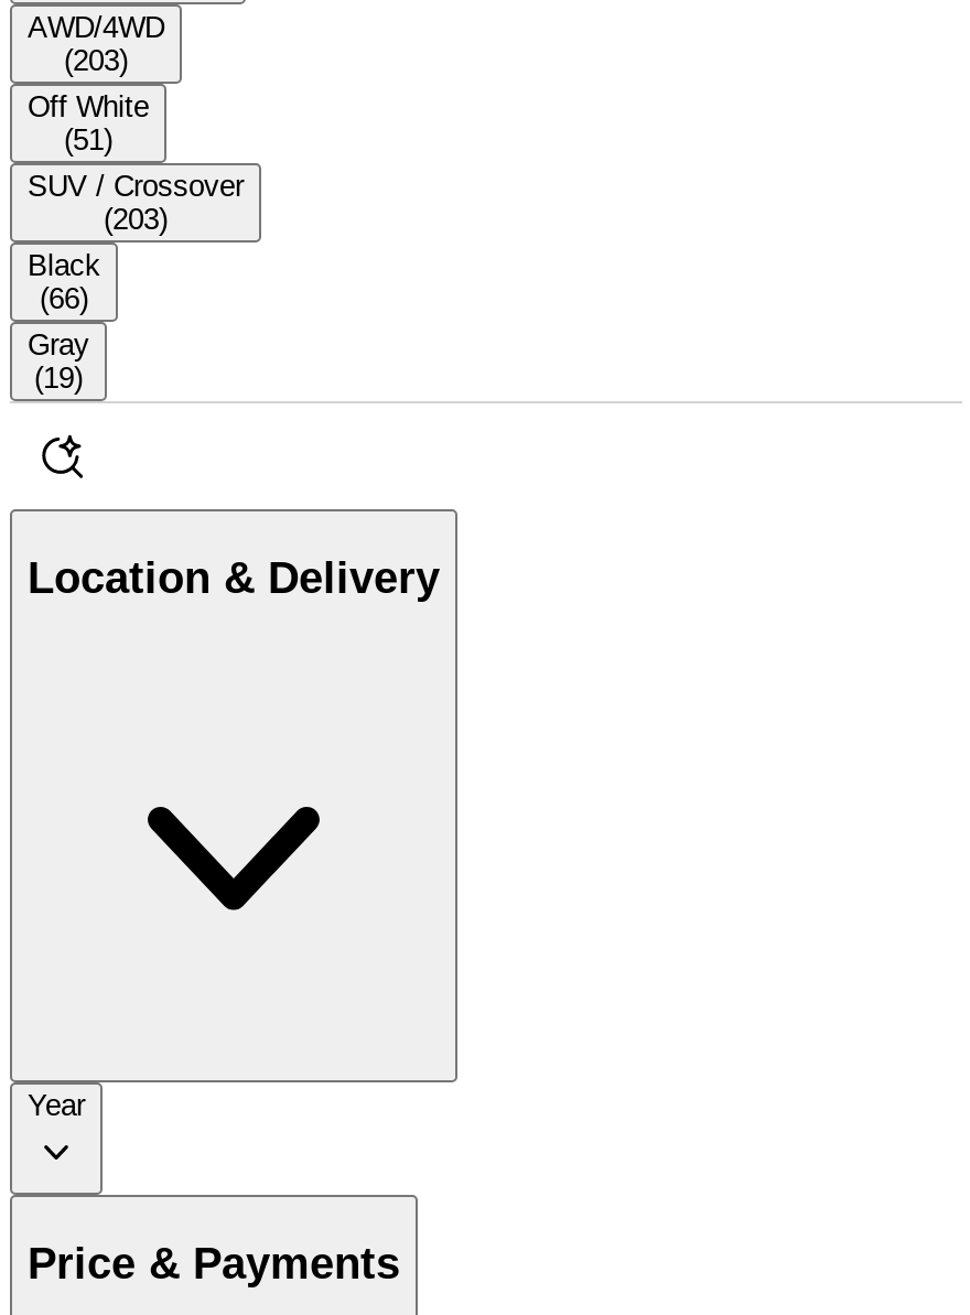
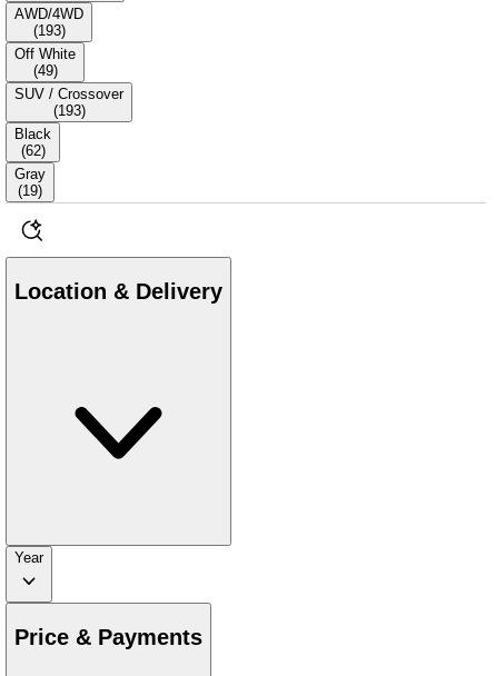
- (203)
+ (193)

- (51)
+ (49)

- (203)
+ (193)

- (66)
+ (62)
